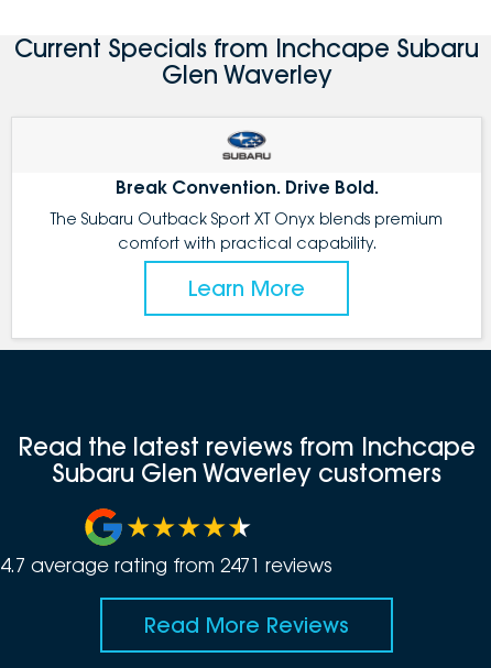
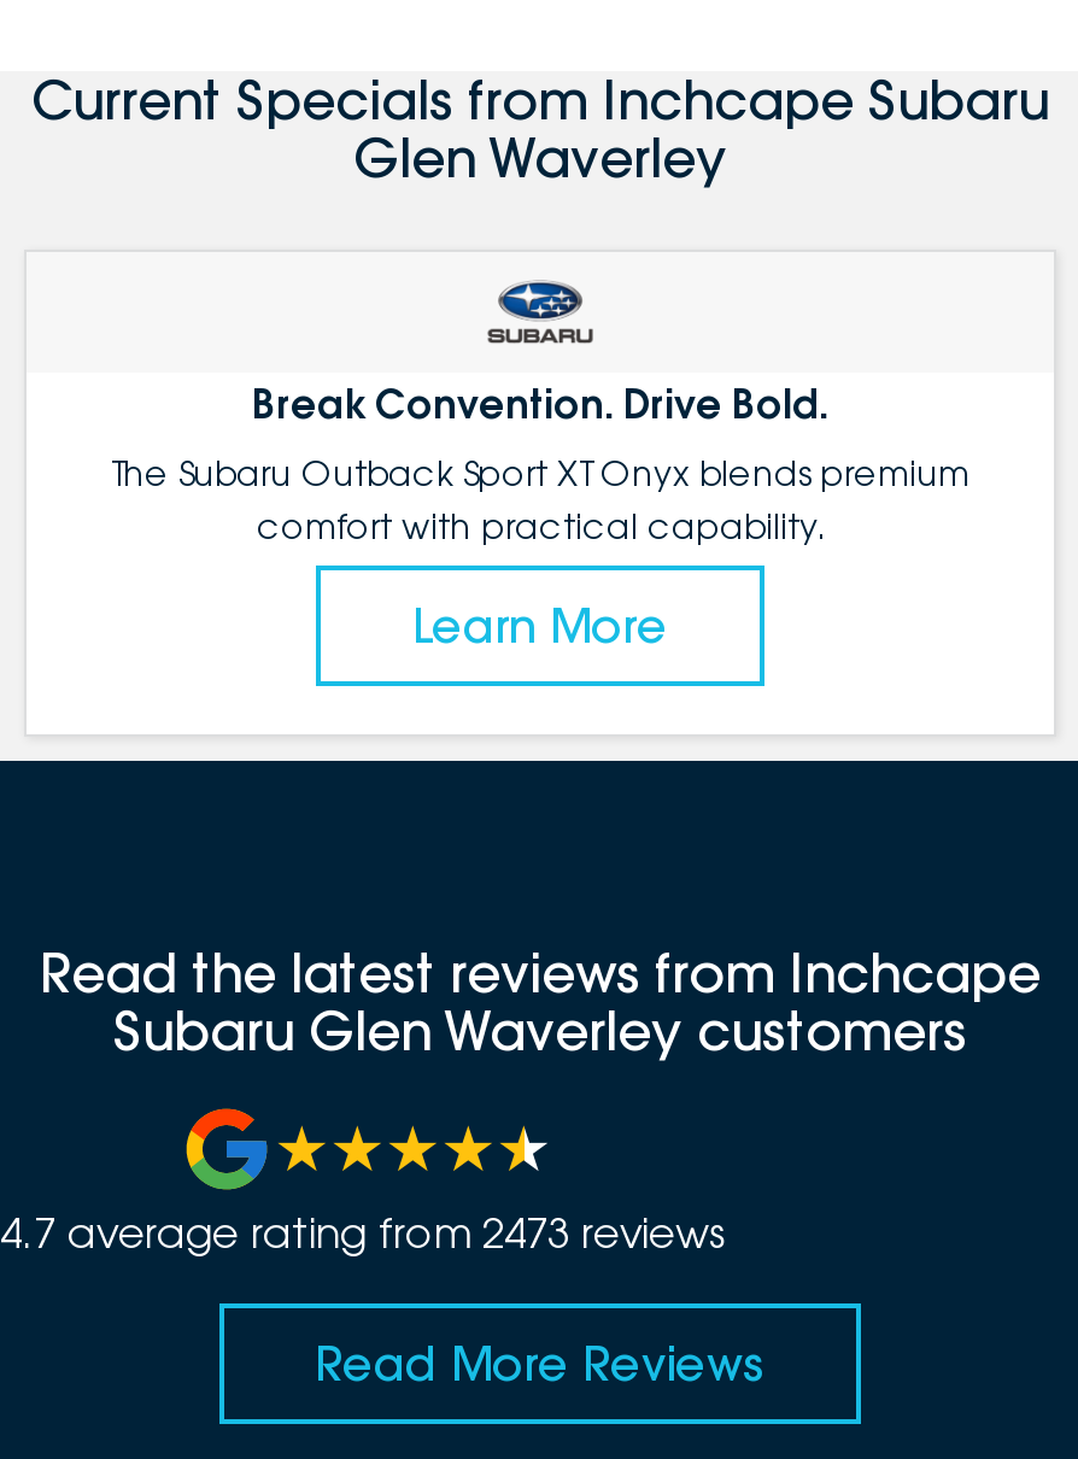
- 4.7 average rating from 2471 reviews
+ 4.7 average rating from 2473 reviews
